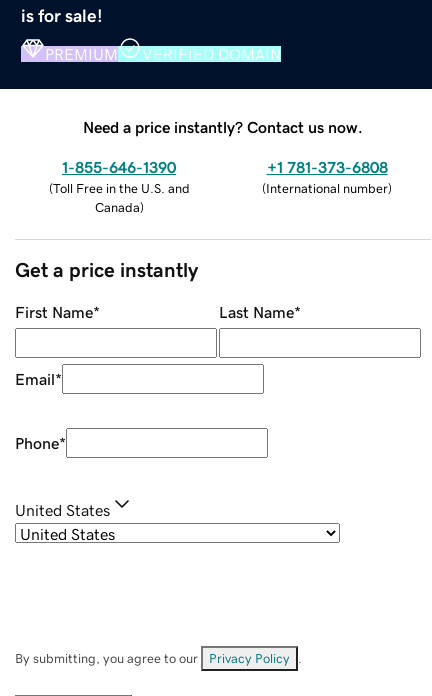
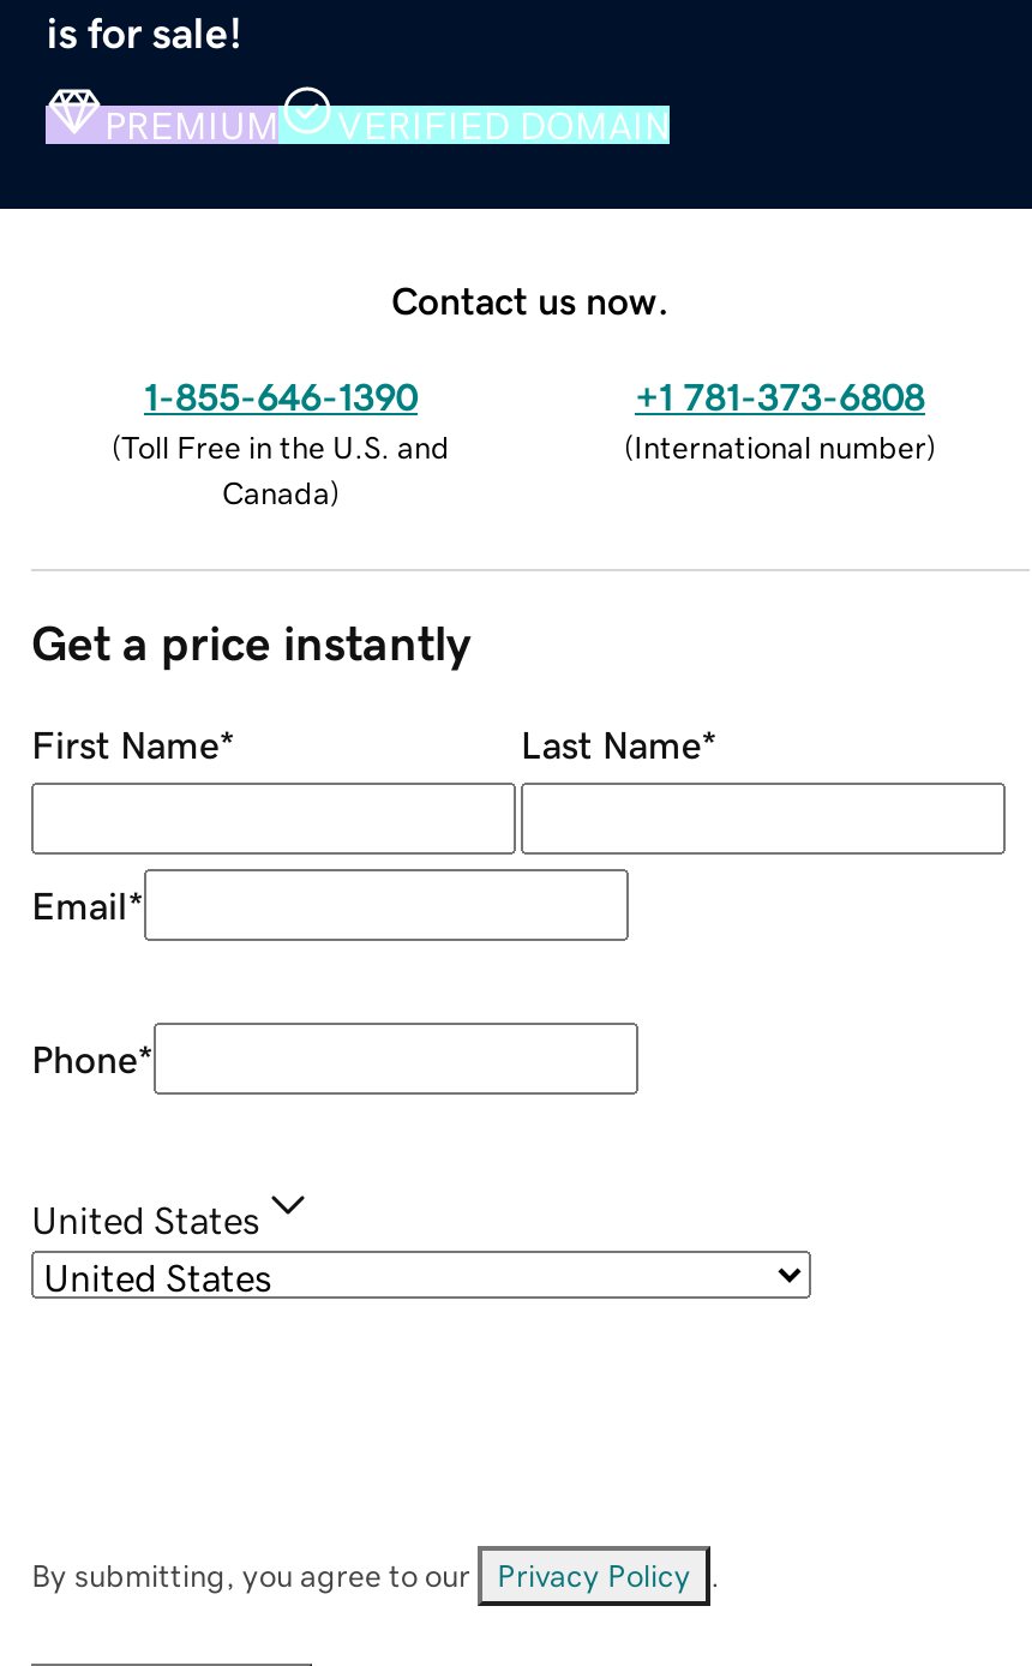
- Need a price instantly? Contact us now.
+ Contact us now.
